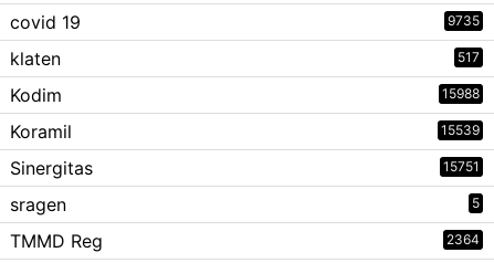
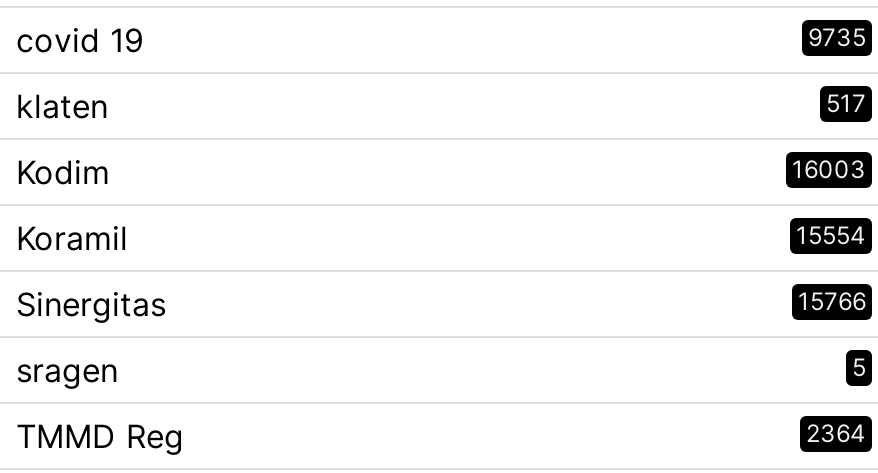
- 15988
+ 16003

- 15539
+ 15554

- 15751
+ 15766
